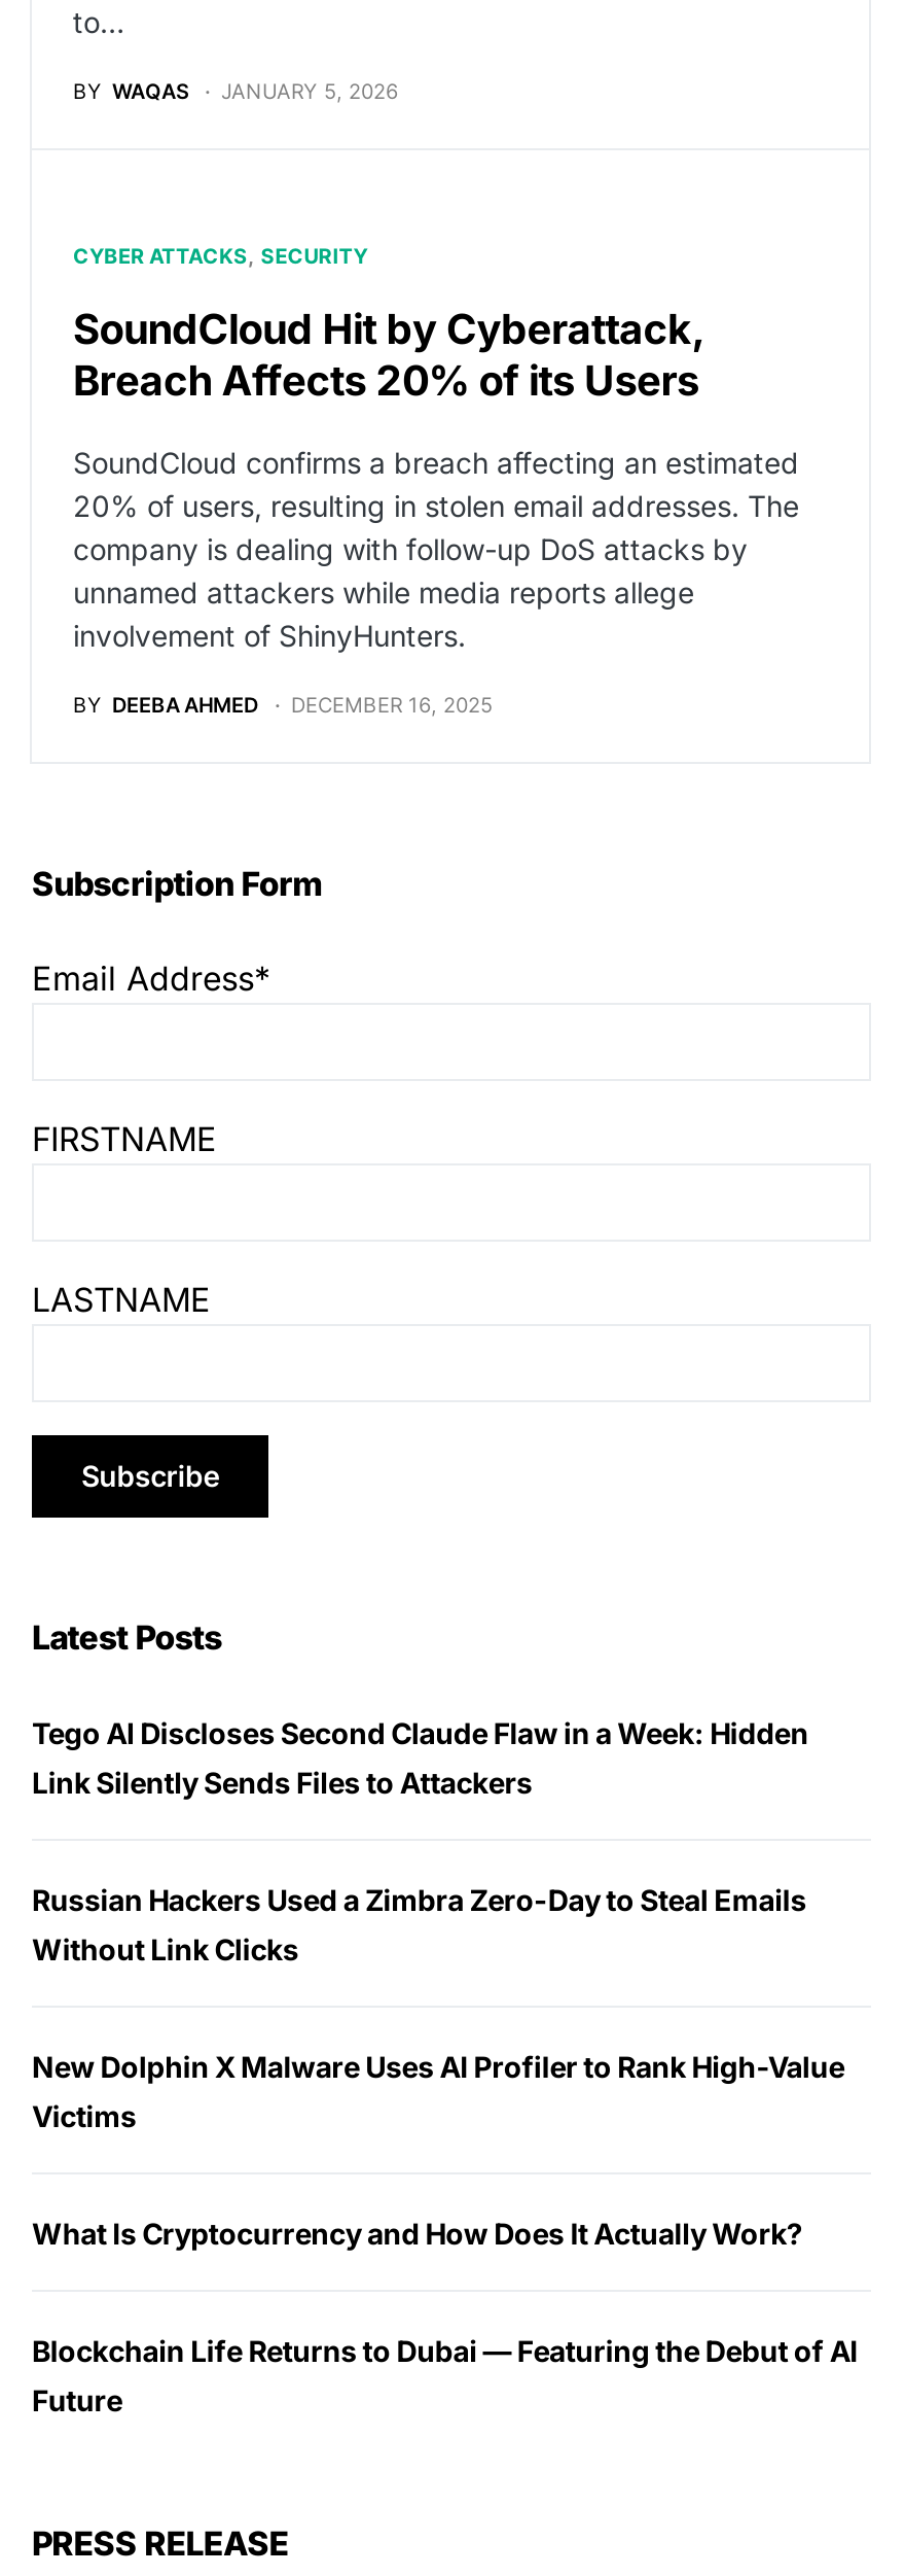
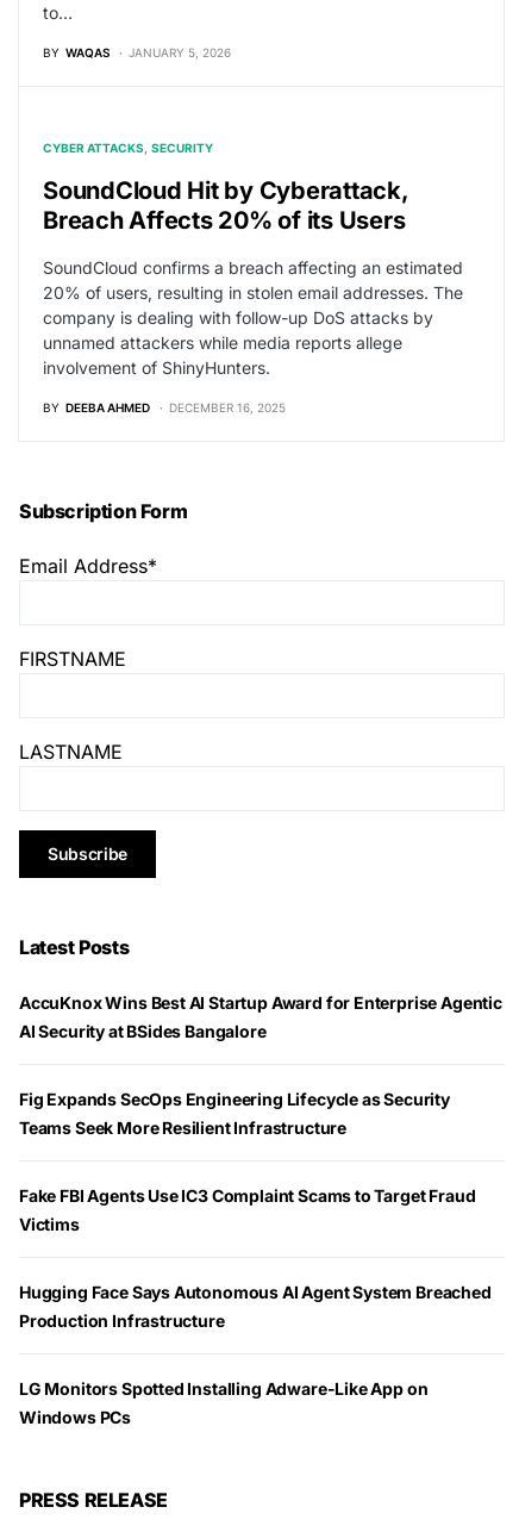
- Tego AI Discloses Second Claude Flaw in a Week: Hidden
- Link Silently Sends Files to Attackers
+ AccuKnox Wins Best AI Startup Award for Enterprise Agentic
+ AI Security at BSides Bangalore

- Russian Hackers Used a Zimbra Zero-Day to Steal Emails
- Without Link Clicks
+ Fig Expands SecOps Engineering Lifecycle as Security
+ Teams Seek More Resilient Infrastructure

- New Dolphin X Malware Uses AI Profiler to Rank High-Value
+ Fake FBI Agents Use IC3 Complaint Scams to Target Fraud

- What Is Cryptocurrency and How Does It Actually Work?
+ Hugging Face Says Autonomous AI Agent System Breached
+ Production Infrastructure

- Blockchain Life Returns to Dubai — Featuring the Debut of AI
- Future
+ LG Monitors Spotted Installing Adware-Like App on
+ Windows PCs
